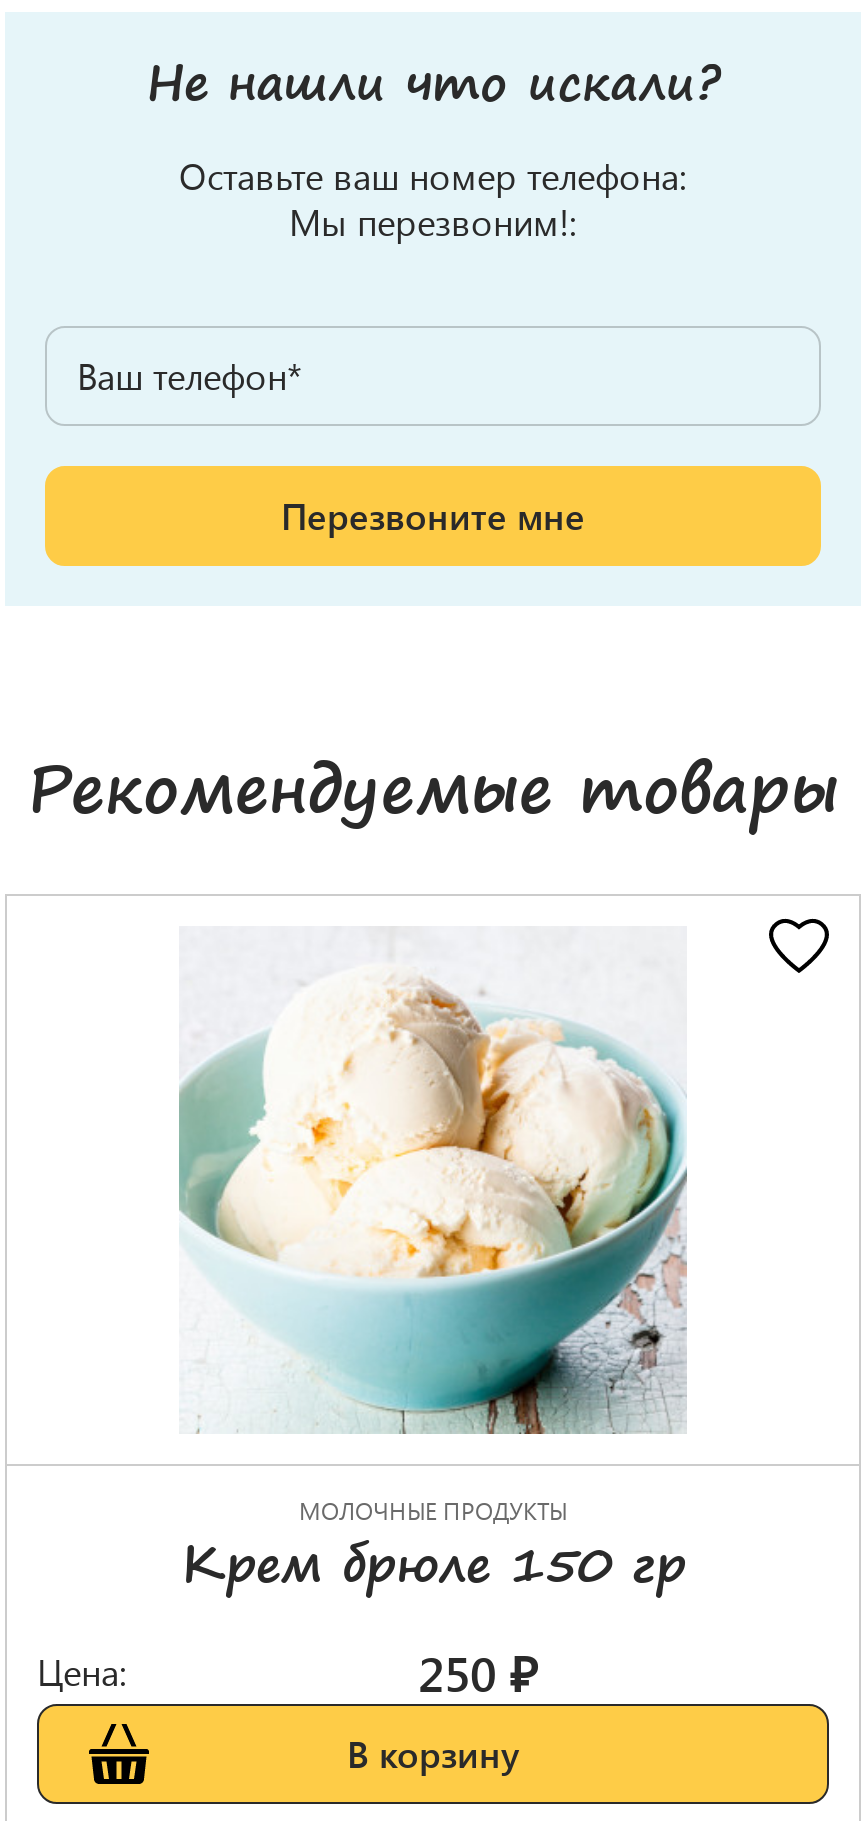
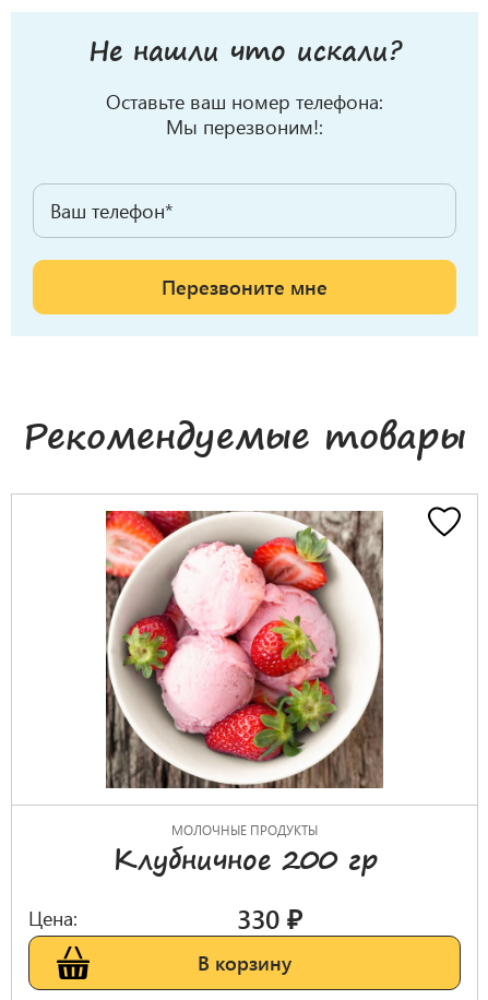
- [image]
+ [image]

- Крем брюле 150 гр
+ Клубничное 200 гр

- 250 ₽
+ 330 ₽
